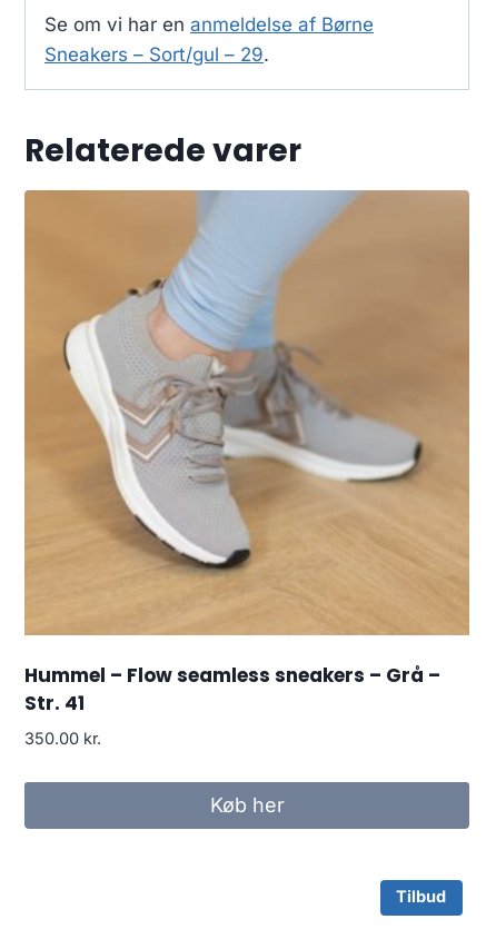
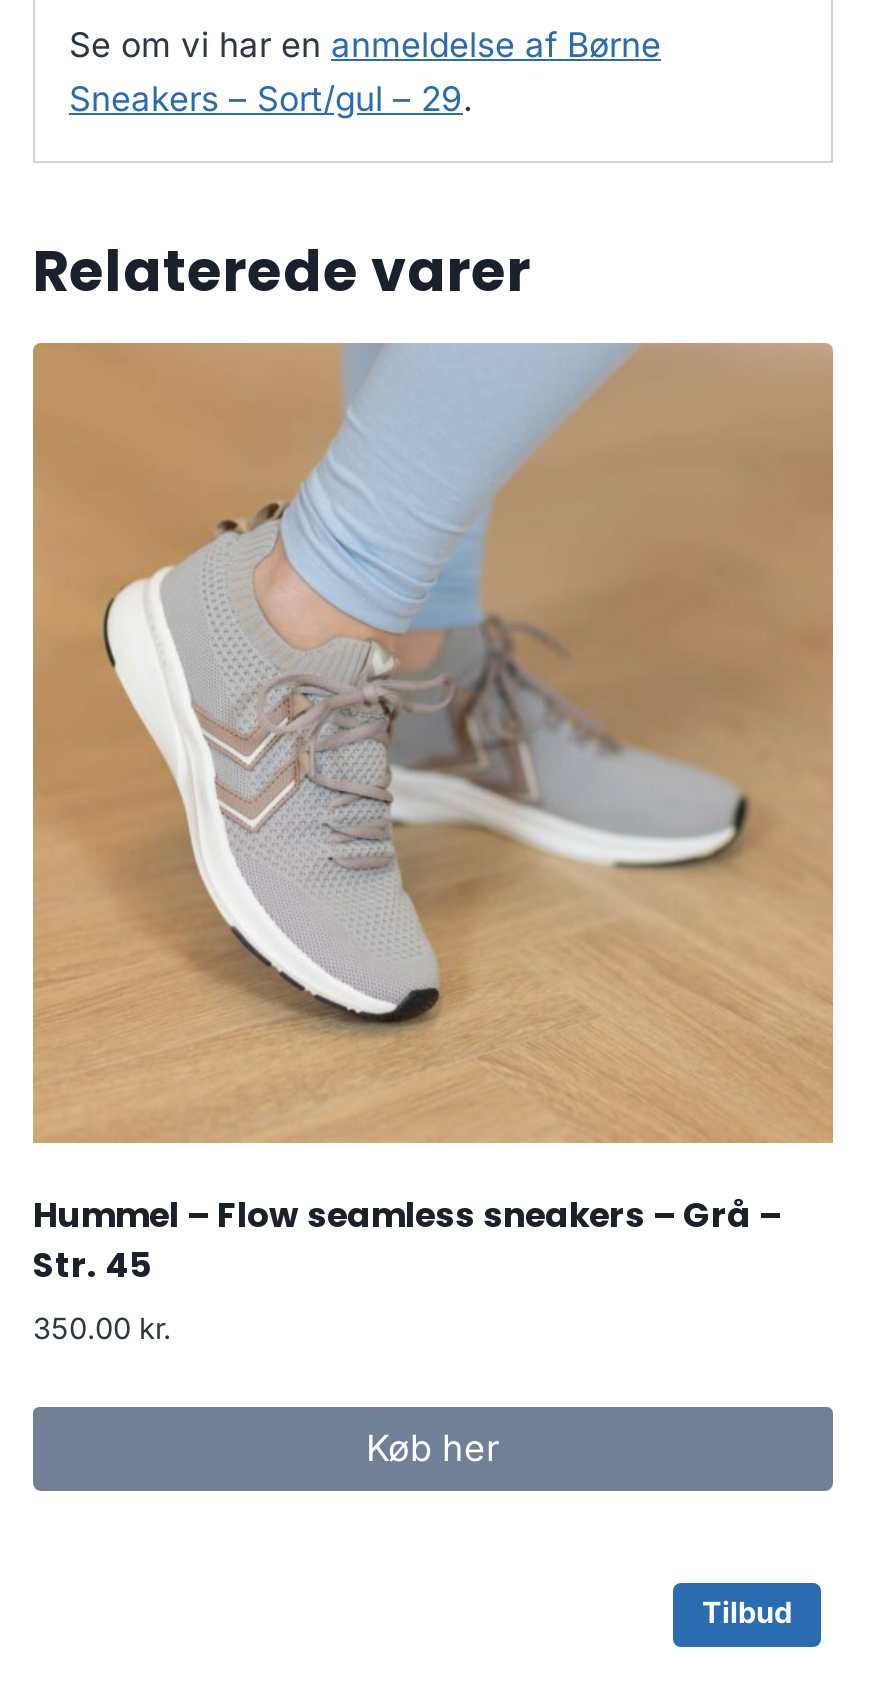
- Str. 41
+ Str. 45
